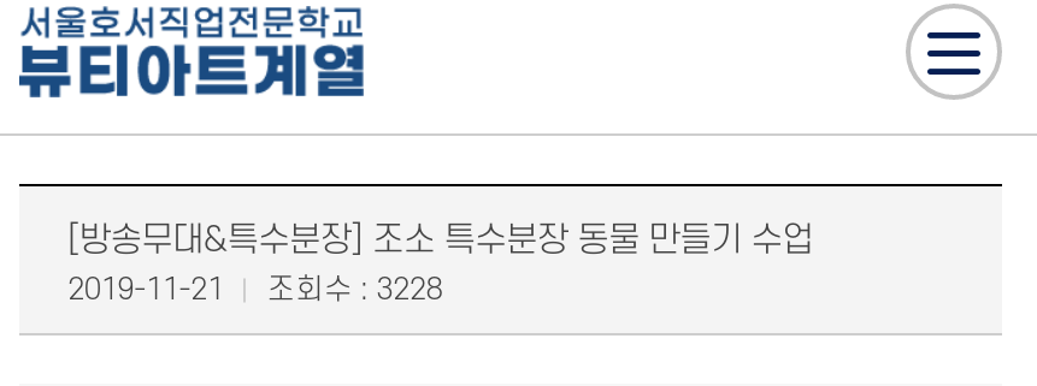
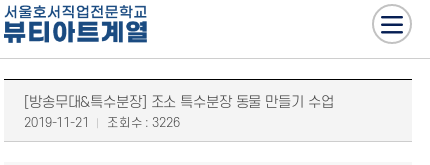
- 2019-11-21 조회수 : 3228
+ 2019-11-21 조회수 : 3226
